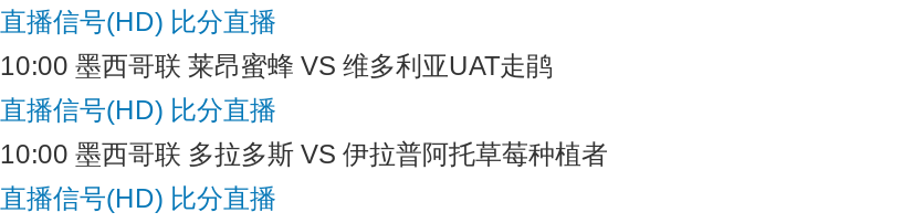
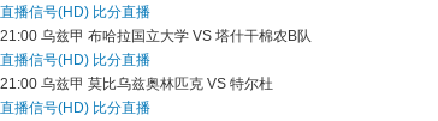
- 10:00 墨西哥联莱昂蜜蜂 VS 维多利亚UAT走鹃
+ 21:00 乌兹甲布哈拉国立大学 VS 塔什干棉农B队

- 10:00 墨西哥联多拉多斯 VS 伊拉普阿托草莓种植者
+ 21:00 乌兹甲莫比乌兹奥林匹克 VS 特尔杜
